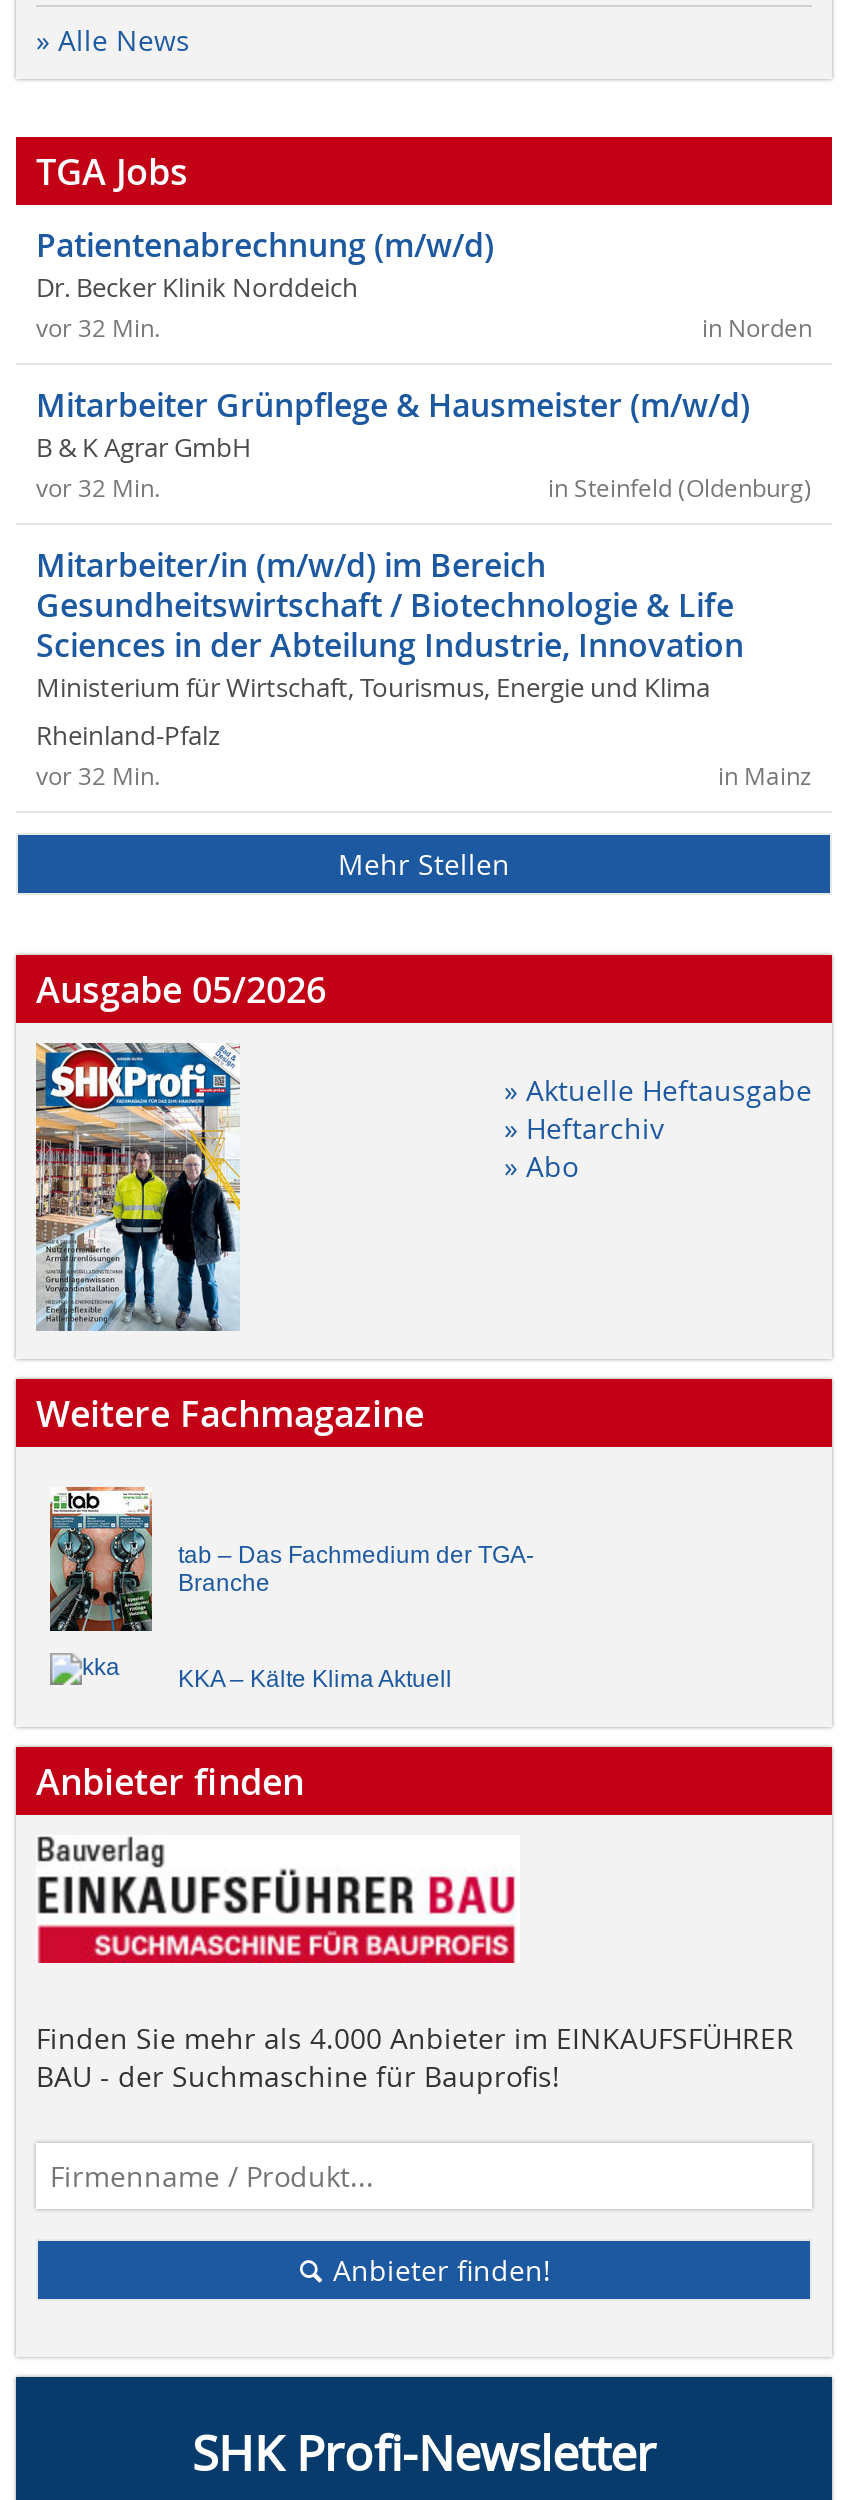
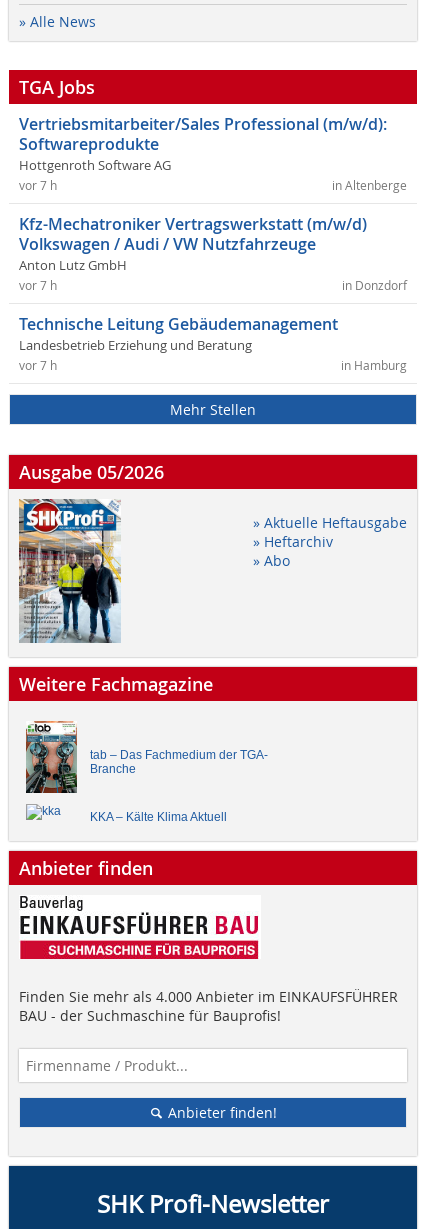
- Patientenabrechnung (m/w/d)
- Dr. Becker Klinik Norddeich
- in Norden
- vor 32 Min.
+ Vertriebsmitarbeiter/Sales Professional (m/w/d):
+ Softwareprodukte
+ Hottgenroth Software AG
+ in Altenberge
+ vor 7 h

- Mitarbeiter Grünpflege & Hausmeister (m/w/d)
- B & K Agrar GmbH
- in Steinfeld (Oldenburg)
- vor 32 Min.
+ Kfz-Mechatroniker Vertragswerkstatt (m/w/d)
+ Volkswagen / Audi / VW Nutzfahrzeuge
+ Anton Lutz GmbH
+ in Donzdorf
+ vor 7 h

- Mitarbeiter/in (m/w/d) im Bereich
- Gesundheitswirtschaft / Biotechnologie & Life
- Sciences in der Abteilung Industrie, Innovation
- Ministerium für Wirtschaft, Tourismus, Energie und Klima
- Rheinland-Pfalz
- in Mainz
- vor 32 Min.
+ Technische Leitung Gebäudemanagement
+ Landesbetrieb Erziehung und Beratung
+ in Hamburg
+ vor 7 h
